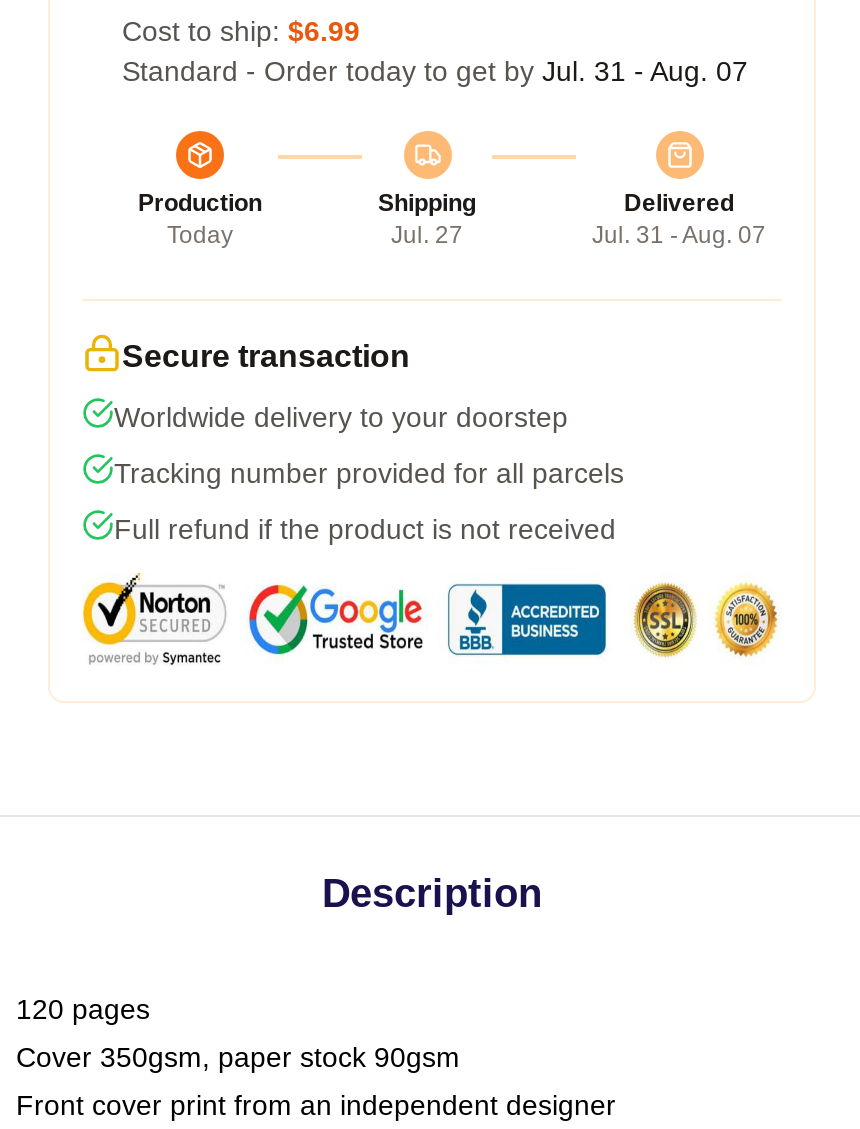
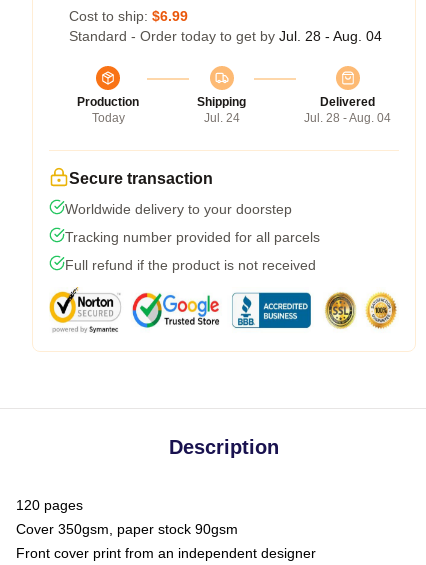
- Standard - Order today to get by Jul. 31 - Aug. 07
+ Standard - Order today to get by Jul. 28 - Aug. 04

- Jul. 27
+ Jul. 24

- Jul. 31 - Aug. 07
+ Jul. 28 - Aug. 04
